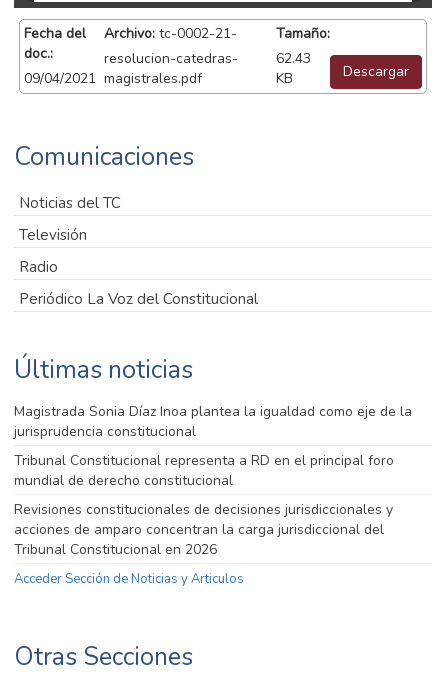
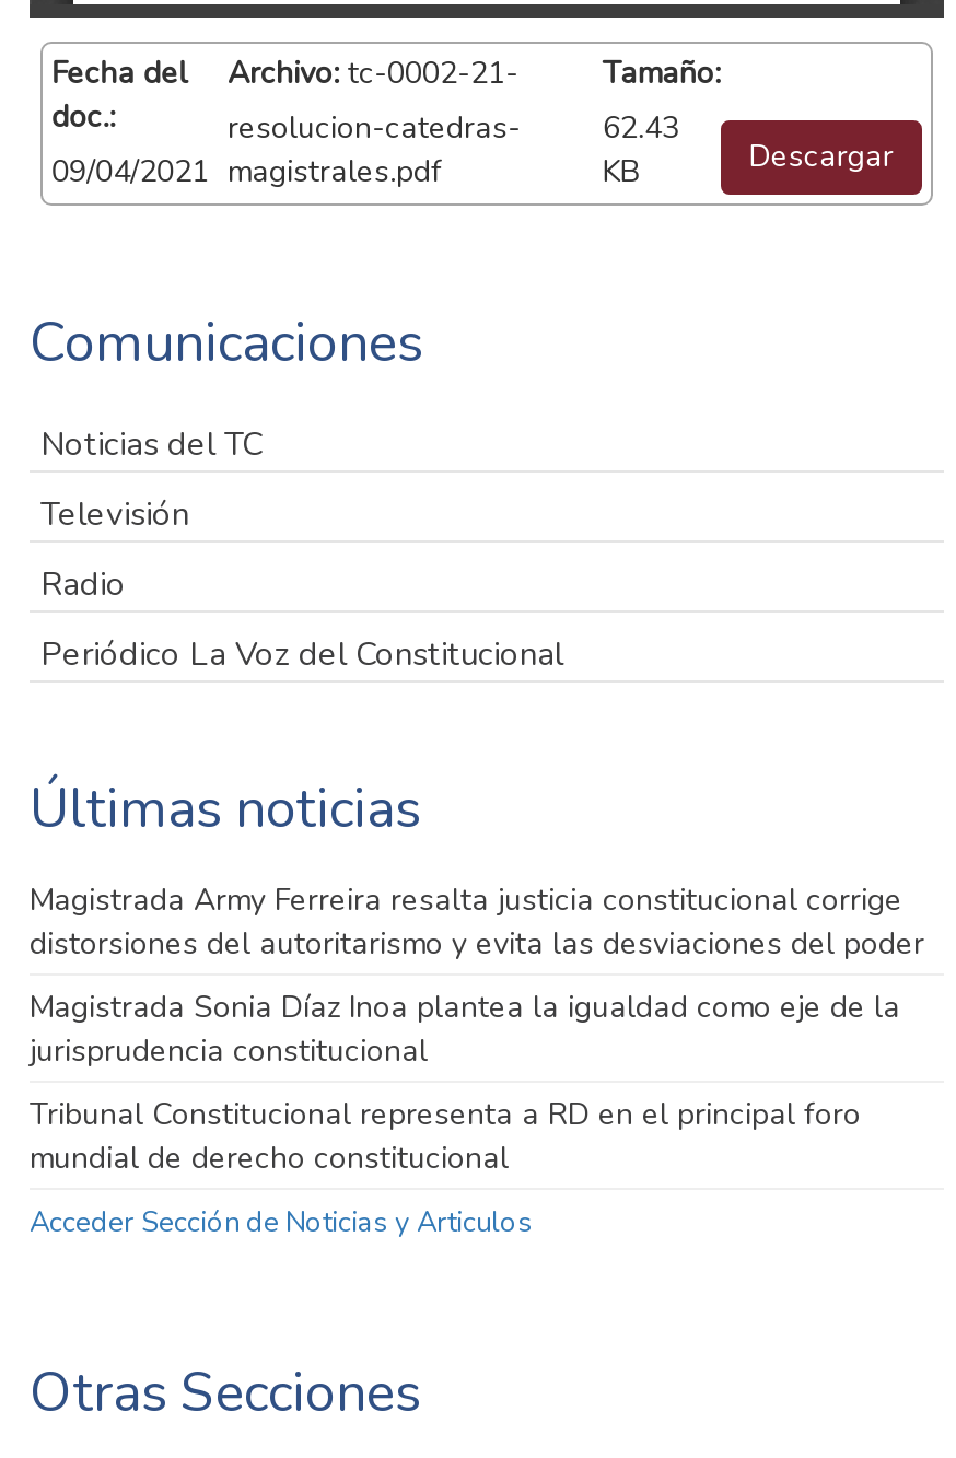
+ Magistrada Army Ferreira resalta justicia constitucional corrige
+ distorsiones del autoritarismo y evita las desviaciones del poder

moved down: Magistrada Sonia Díaz Inoa plantea la igualdad como eje de la | jurisprudencia constitucional | Tribunal Constitucional representa a RD en el principal foro | mundial de derecho constitucional

- Revisiones constitucionales de decisiones jurisdiccionales y
- acciones de amparo concentran la carga jurisdiccional del
- Tribunal Constitucional en 2026
